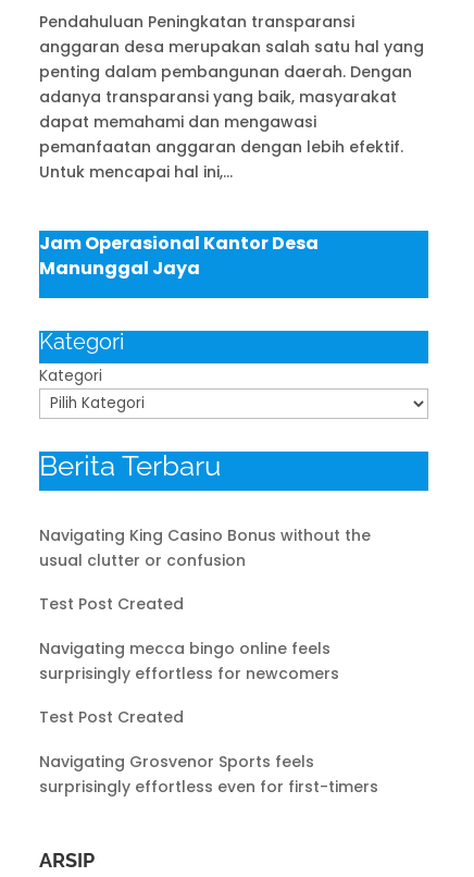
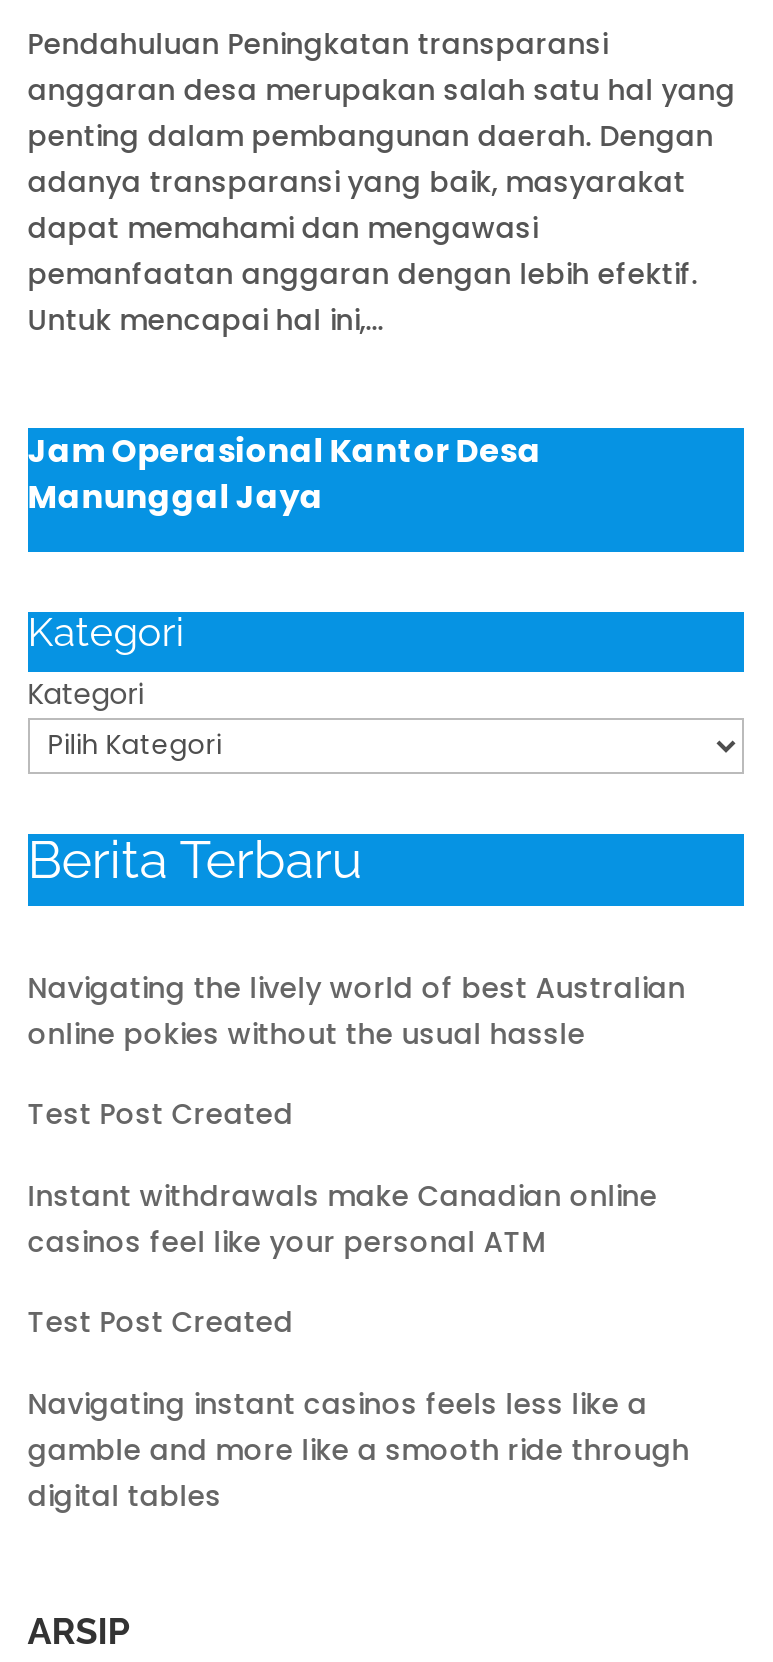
- Navigating King Casino Bonus without the
- usual clutter or confusion
+ Navigating the lively world of best Australian
+ online pokies without the usual hassle

- Navigating mecca bingo online feels
- surprisingly effortless for newcomers
+ Instant withdrawals make Canadian online
+ casinos feel like your personal ATM

- Navigating Grosvenor Sports feels
- surprisingly effortless even for first-timers
+ Navigating instant casinos feels less like a
+ gamble and more like a smooth ride through
+ digital tables
